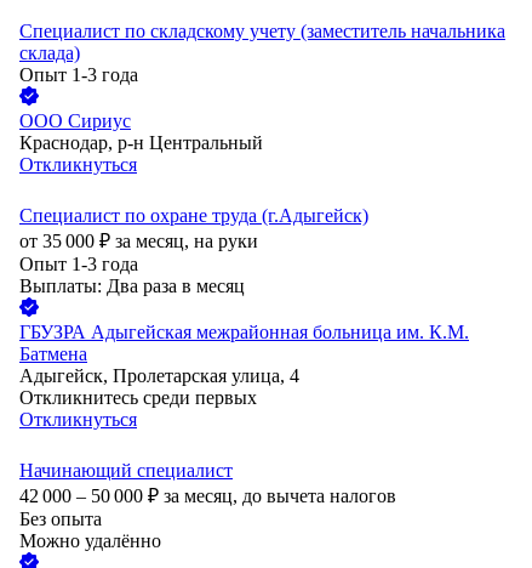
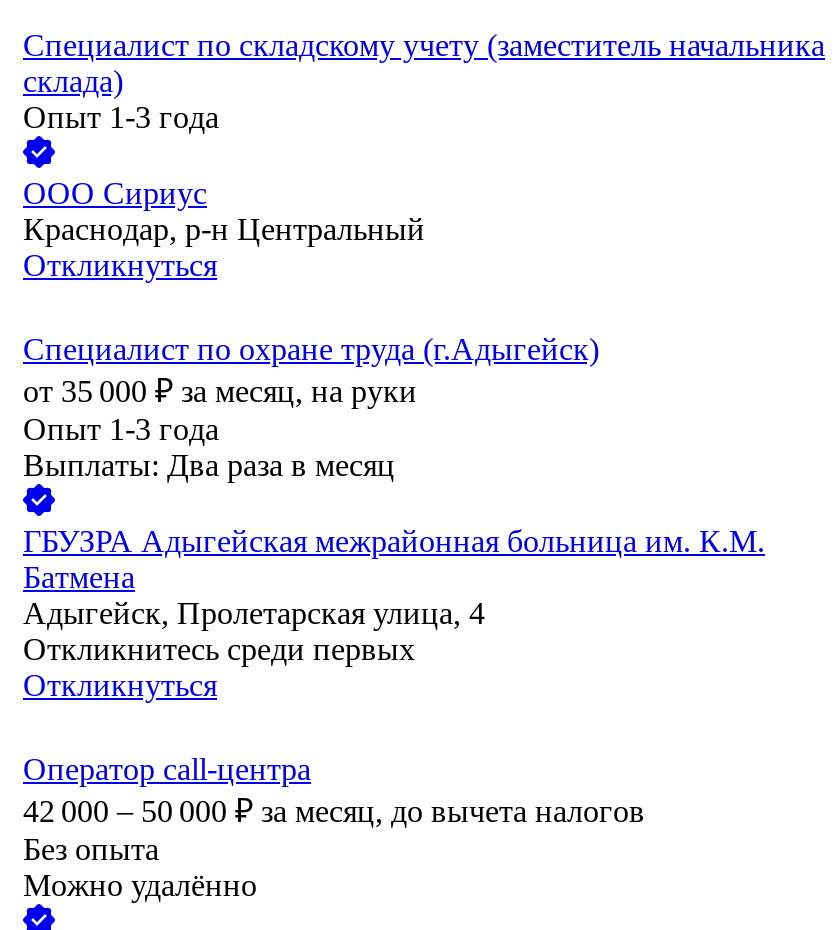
- Начинающий специалист
+ Оператор call-центра
